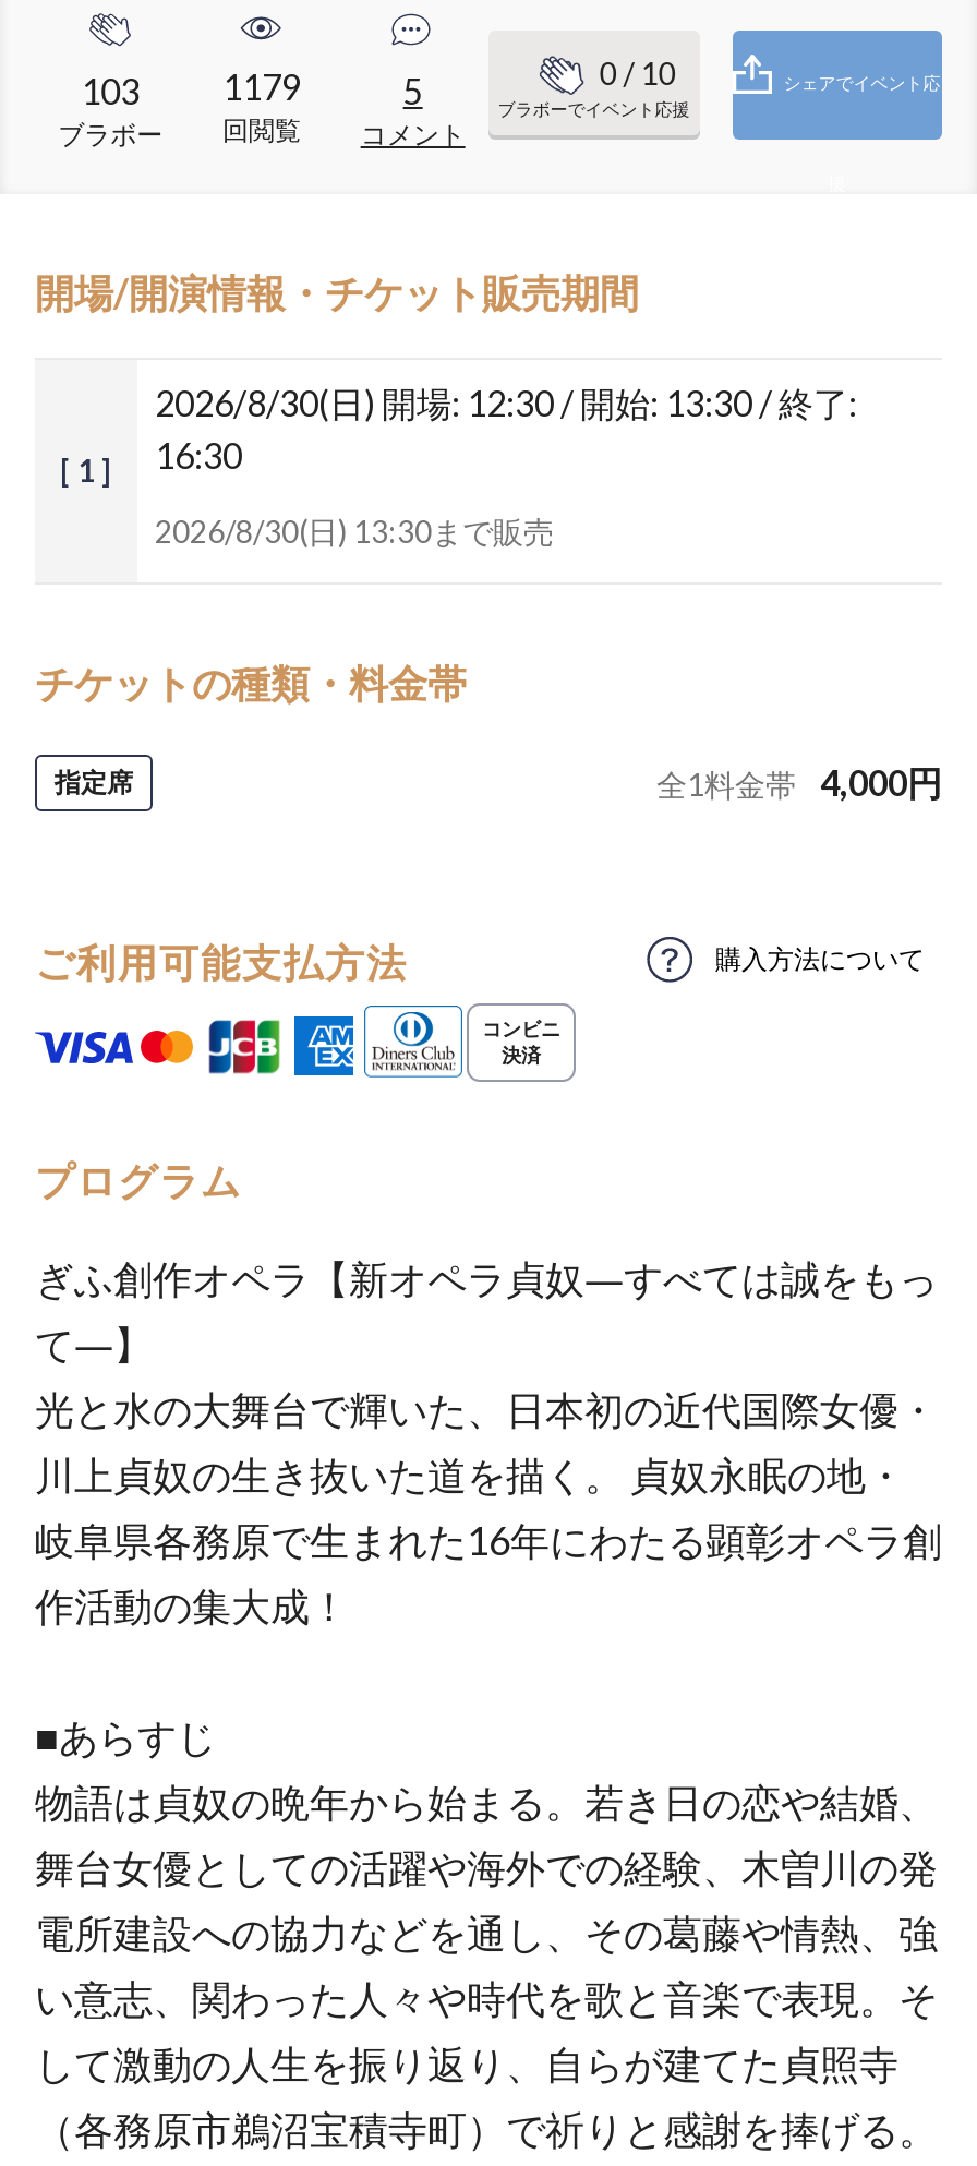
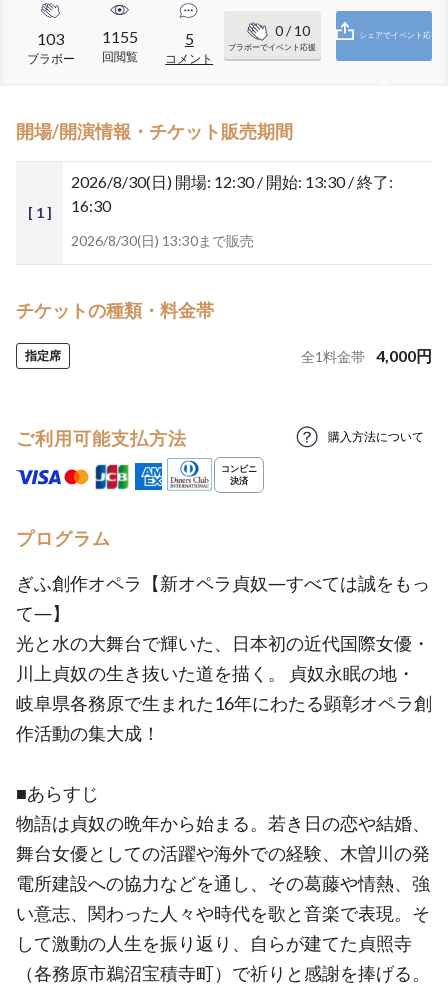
- 103 1179
+ 103 1155
